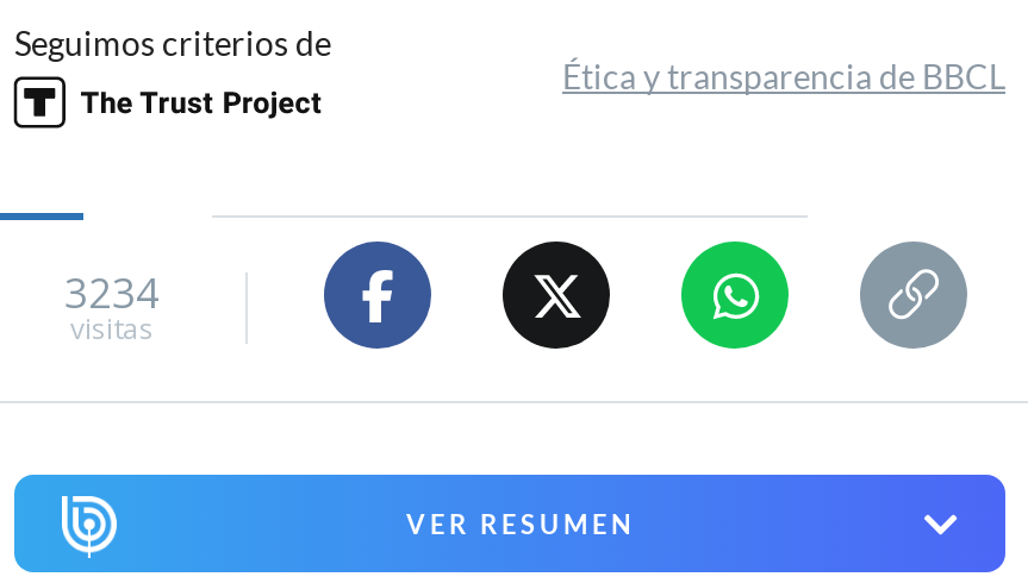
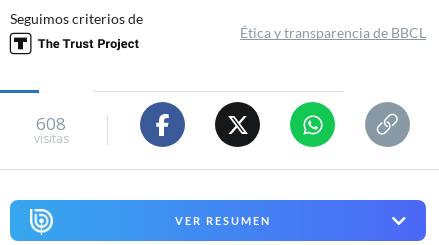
- 3234
+ 608
